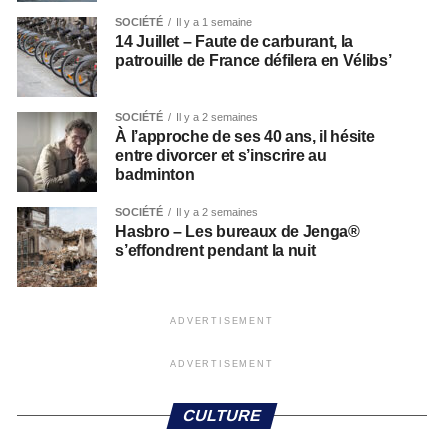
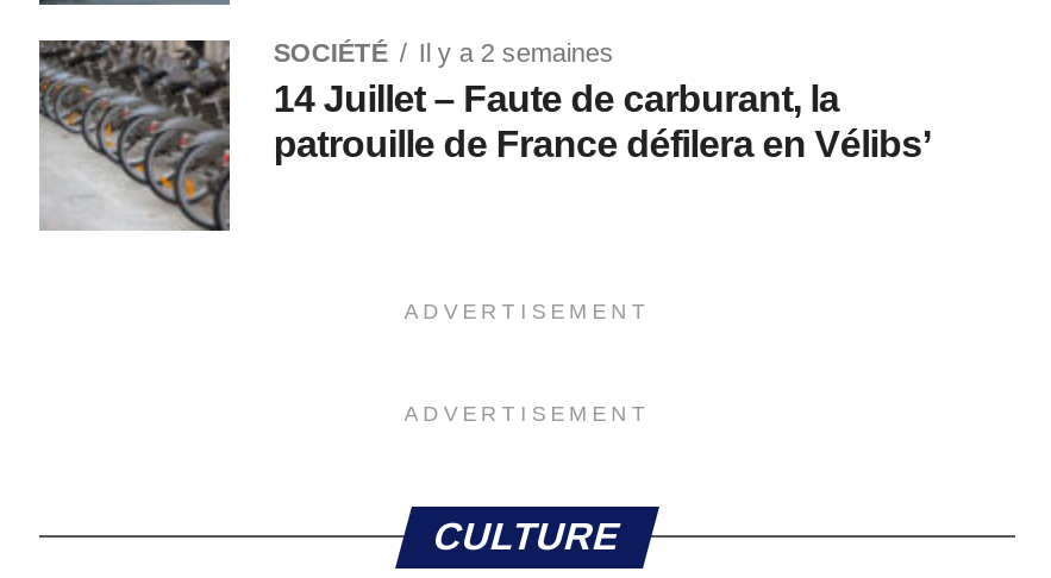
- Il y a 1 semaine
+ Il y a 2 semaines

- [image]
- SOCIÉTÉ
- Il y a 2 semaines
- À l’approche de ses 40 ans, il hésite
- entre divorcer et s’inscrire au
- badminton
- SOCIÉTÉ
- Il y a 2 semaines
- Hasbro – Les bureaux de Jenga®
- s’effondrent pendant la nuit

- [image]
